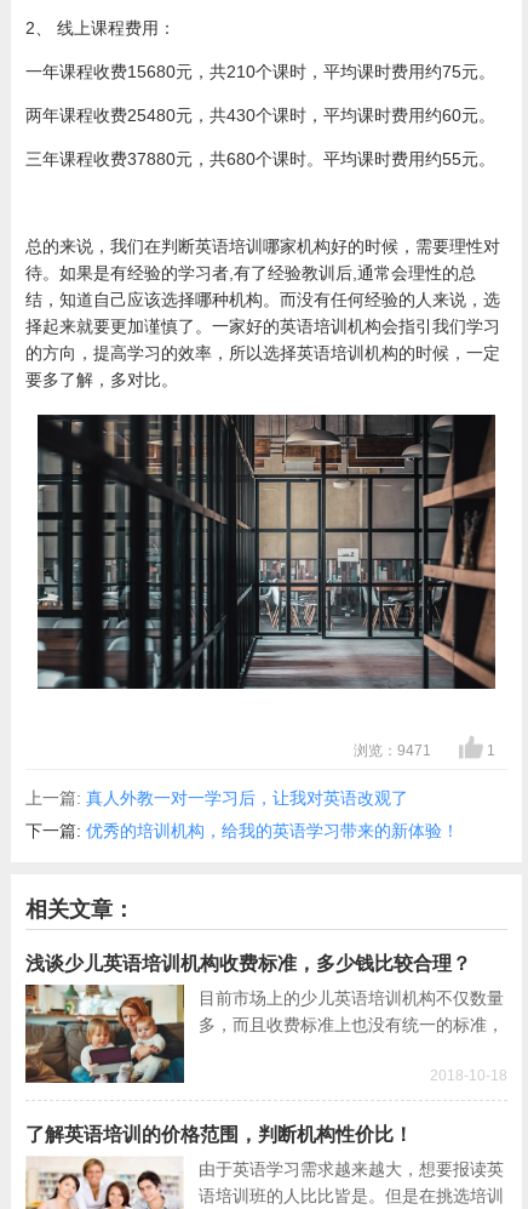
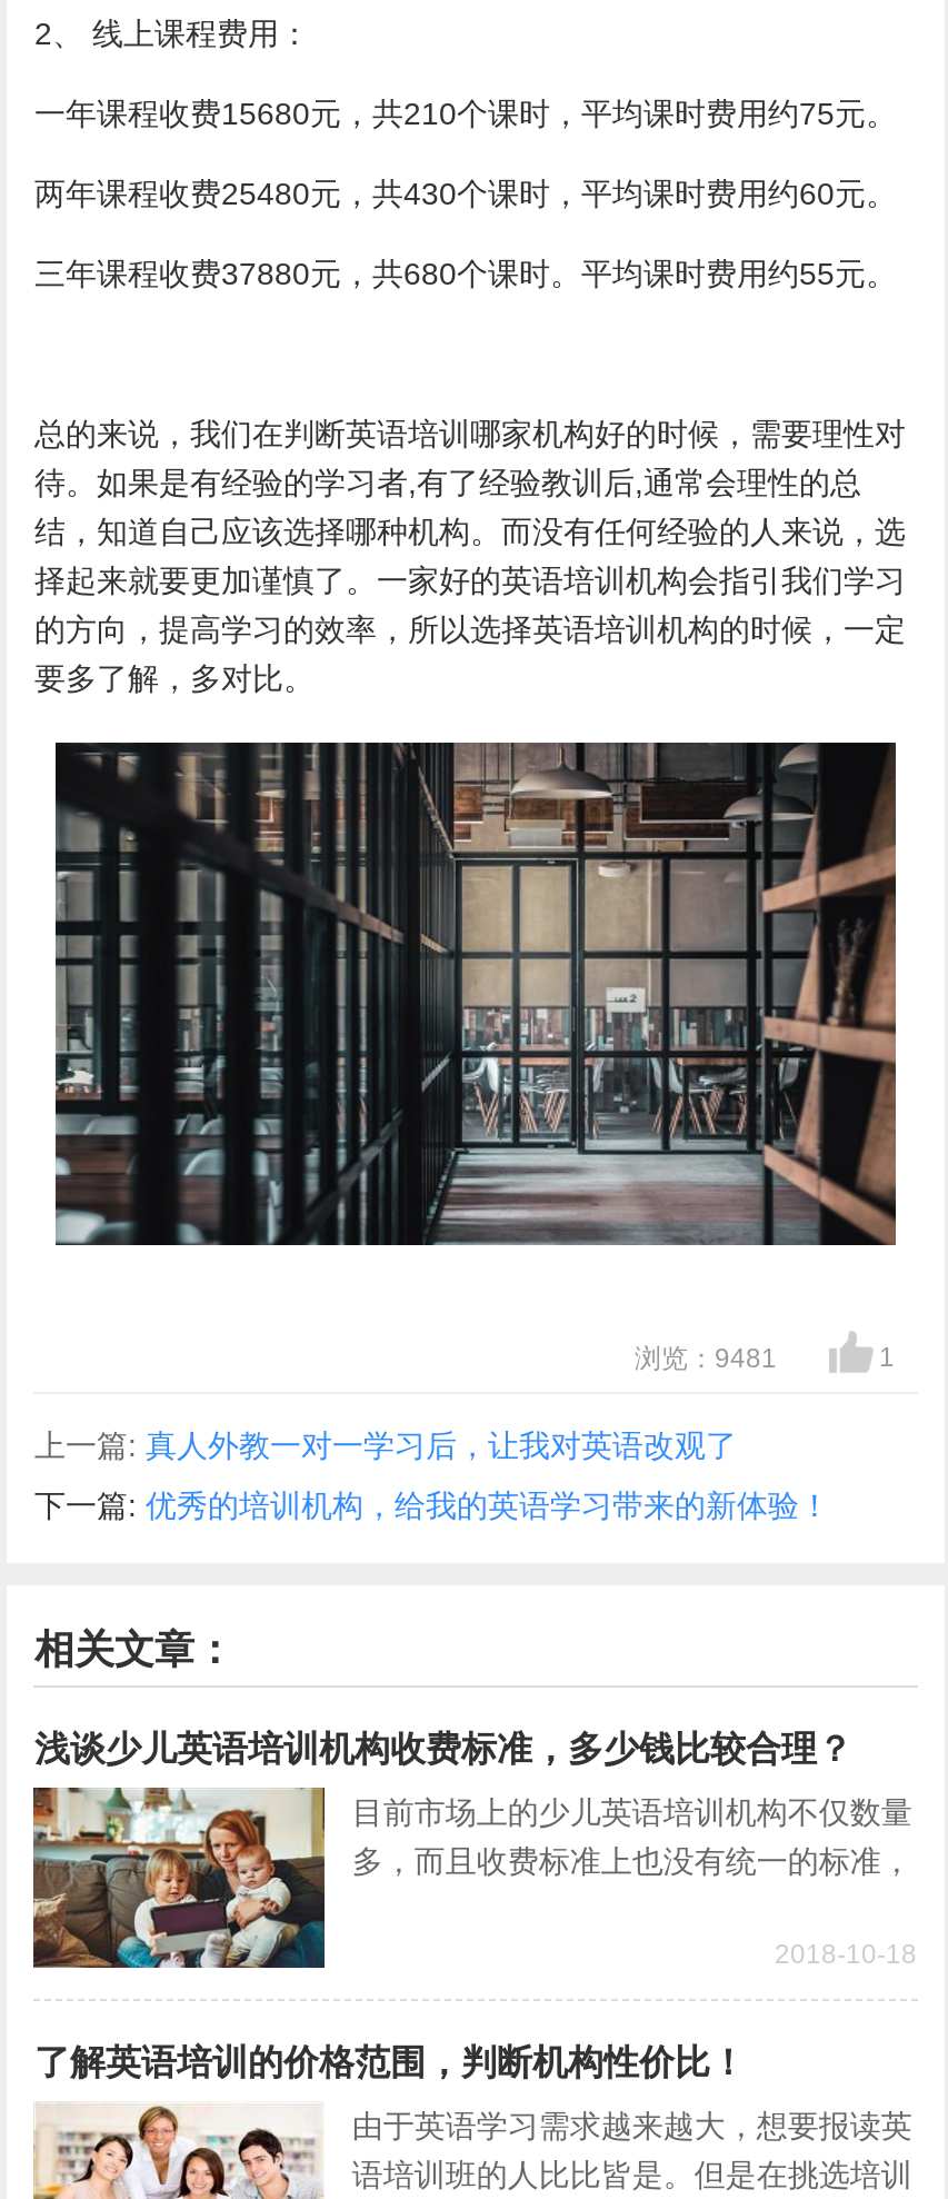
- 浏览：9471
+ 浏览：9481
